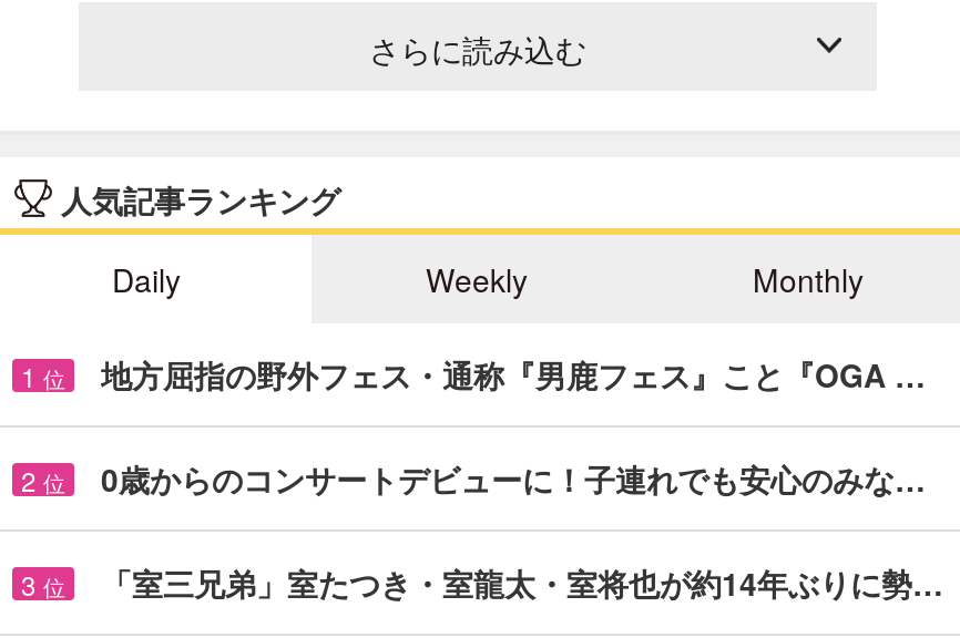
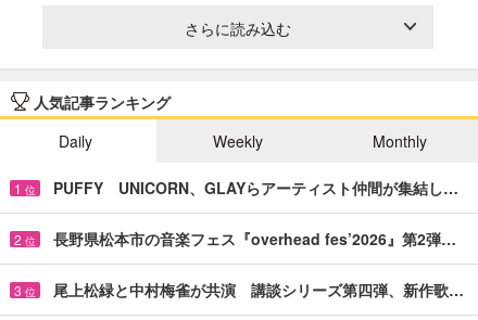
- 地方屈指の野外フェス・通称『男鹿フェス』こと『OGA …
+ PUFFY UNICORN、GLAYらアーティスト仲間が集結し…

- 0歳からのコンサートデビューに！子連れでも安心のみな…
+ 長野県松本市の音楽フェス『overhead fes’2026』第2弾…

- 「室三兄弟」室たつき・室龍太・室将也が約14年ぶりに勢…
+ 尾上松緑と中村梅雀が共演 講談シリーズ第四弾、新作歌…
